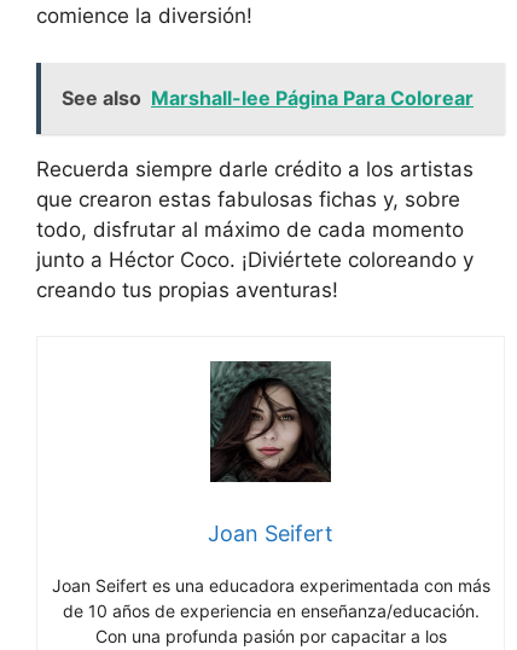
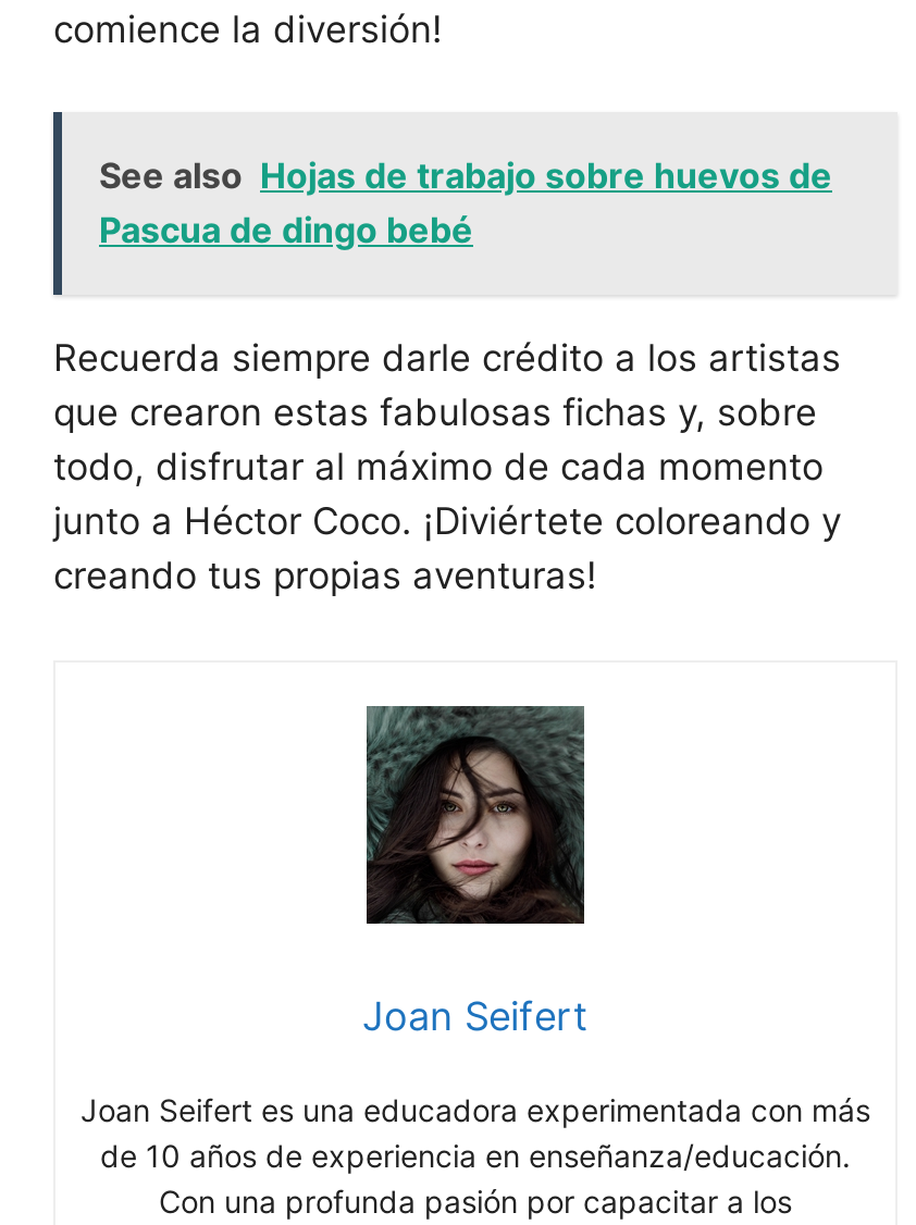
- See also Marshall-lee Página Para Colorear
+ See also Hojas de trabajo sobre huevos de
+ Pascua de dingo bebé
